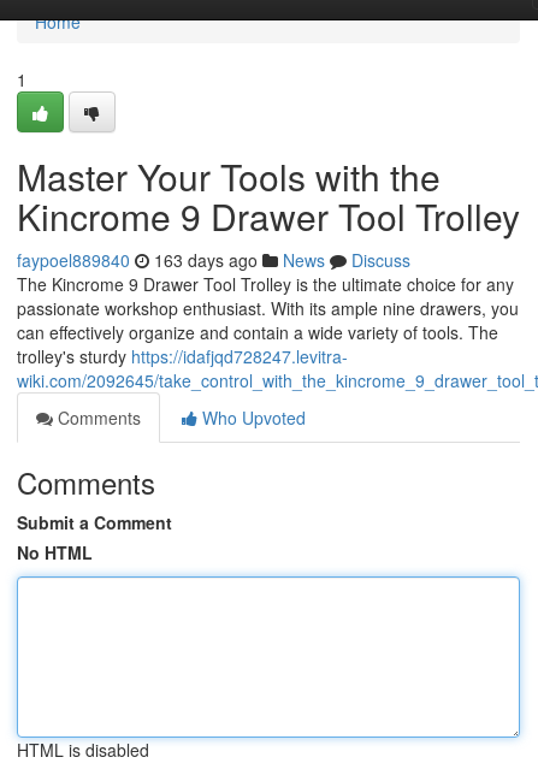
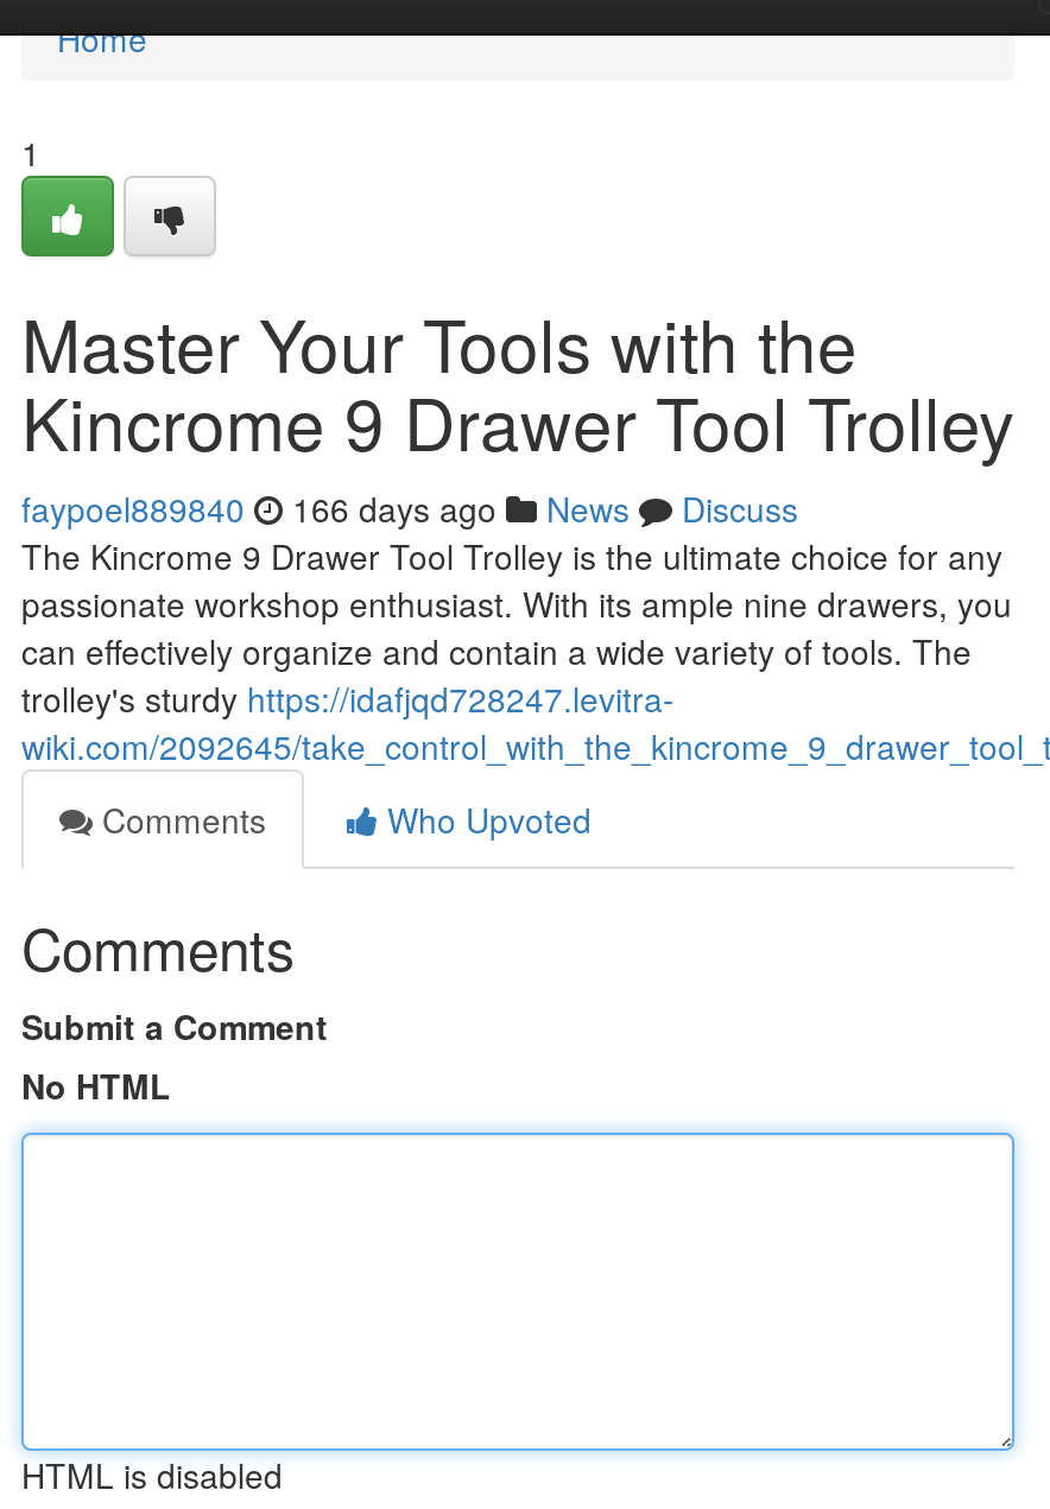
- faypoel889840 163 days ago News Discuss
+ faypoel889840 166 days ago News Discuss
